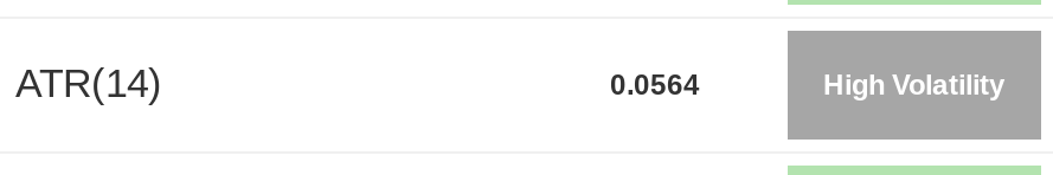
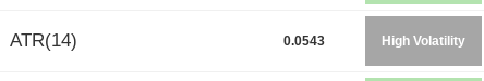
- 0.0564
+ 0.0543
